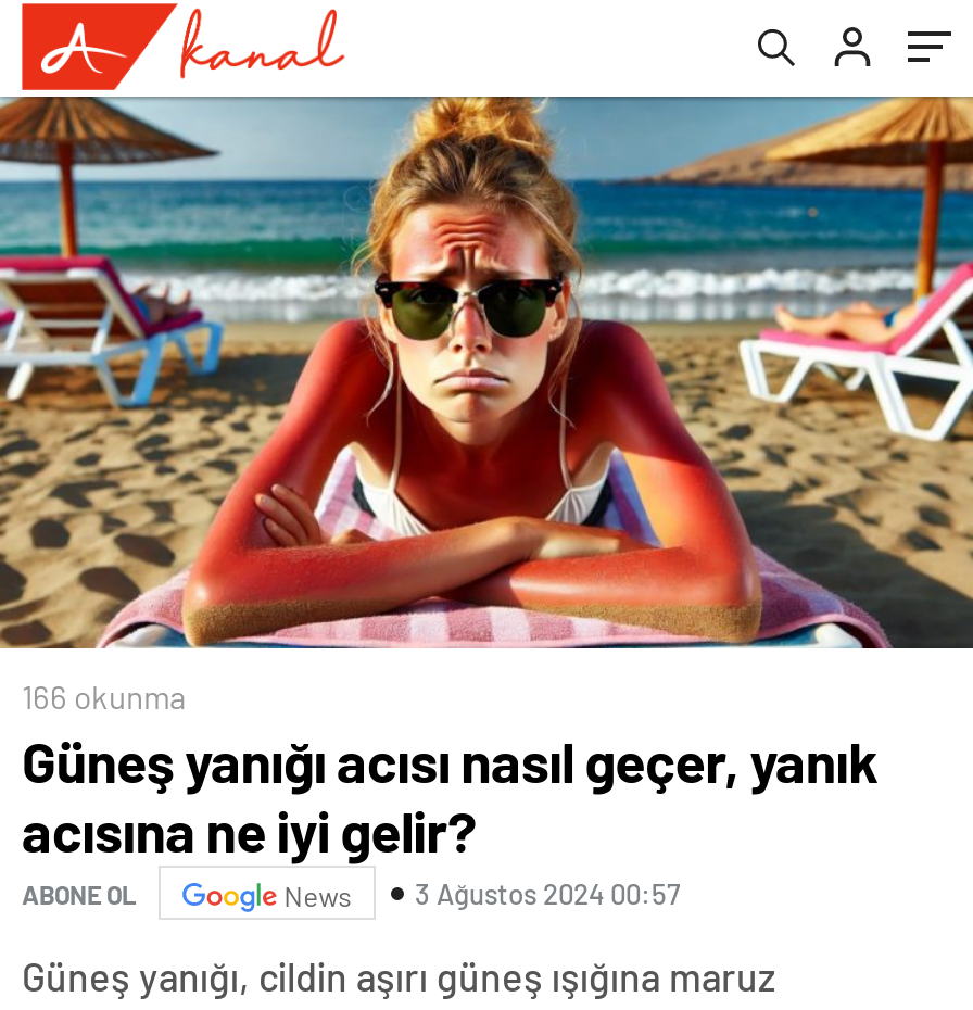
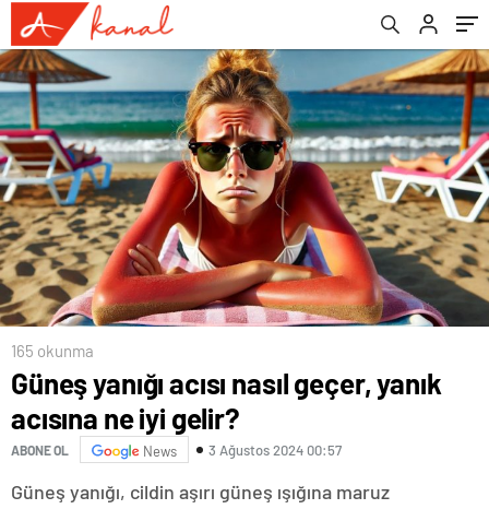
- 166 okunma
+ 165 okunma
